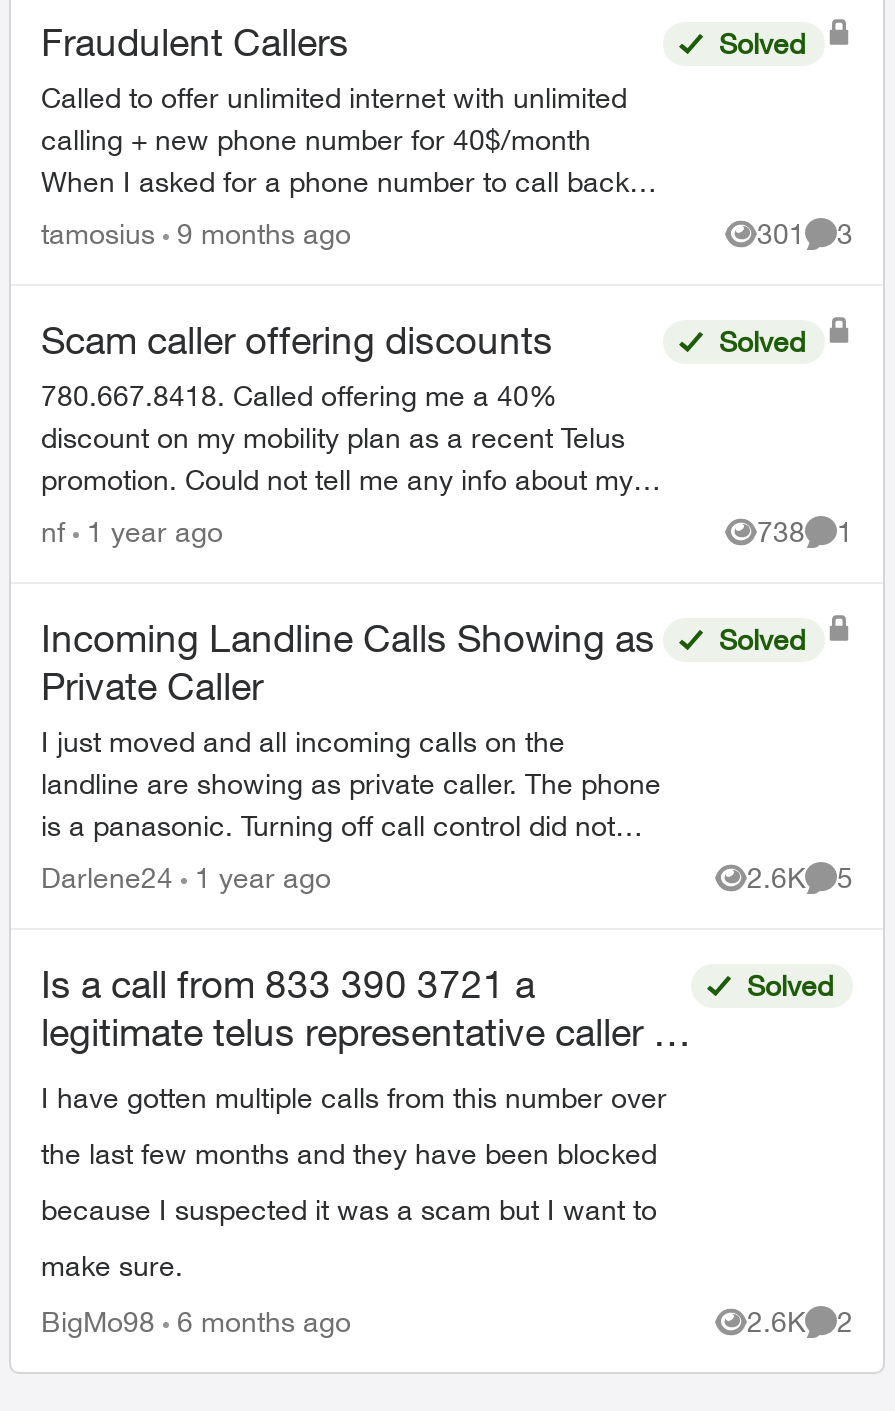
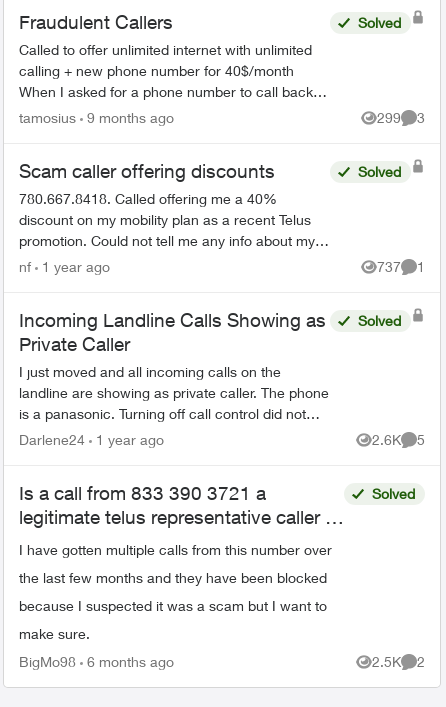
- 301 3
+ 299 3

- 738 1
+ 737 1

- 2.6K 2
+ 2.5K 2
